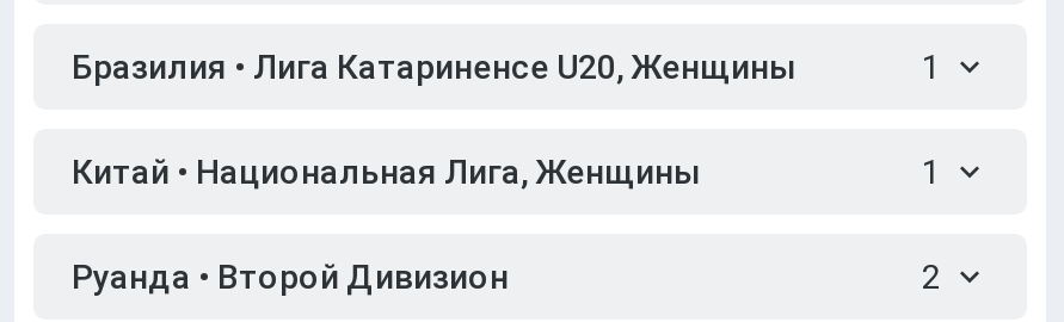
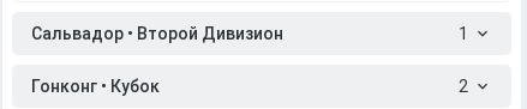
- Бразилия • Лига Катариненсе U20, Женщины
+ Сальвадор • Второй Дивизион

- Китай • Национальная Лига, Женщины
- 1
- Руанда • Второй Дивизион
+ Гонконг • Кубок
